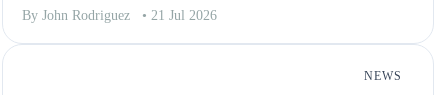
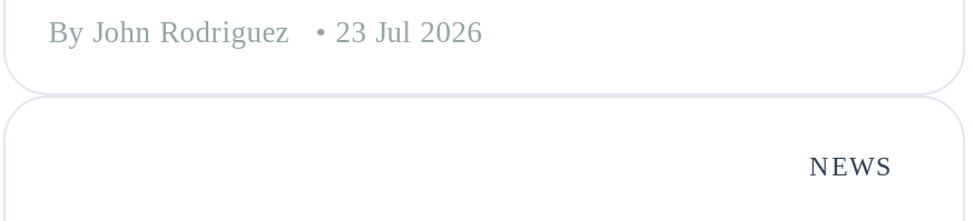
- By John Rodriguez • 21 Jul 2026
+ By John Rodriguez • 23 Jul 2026
